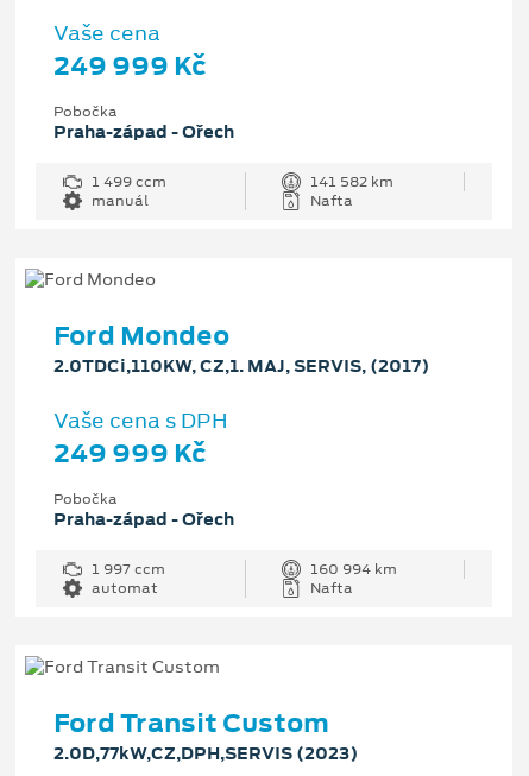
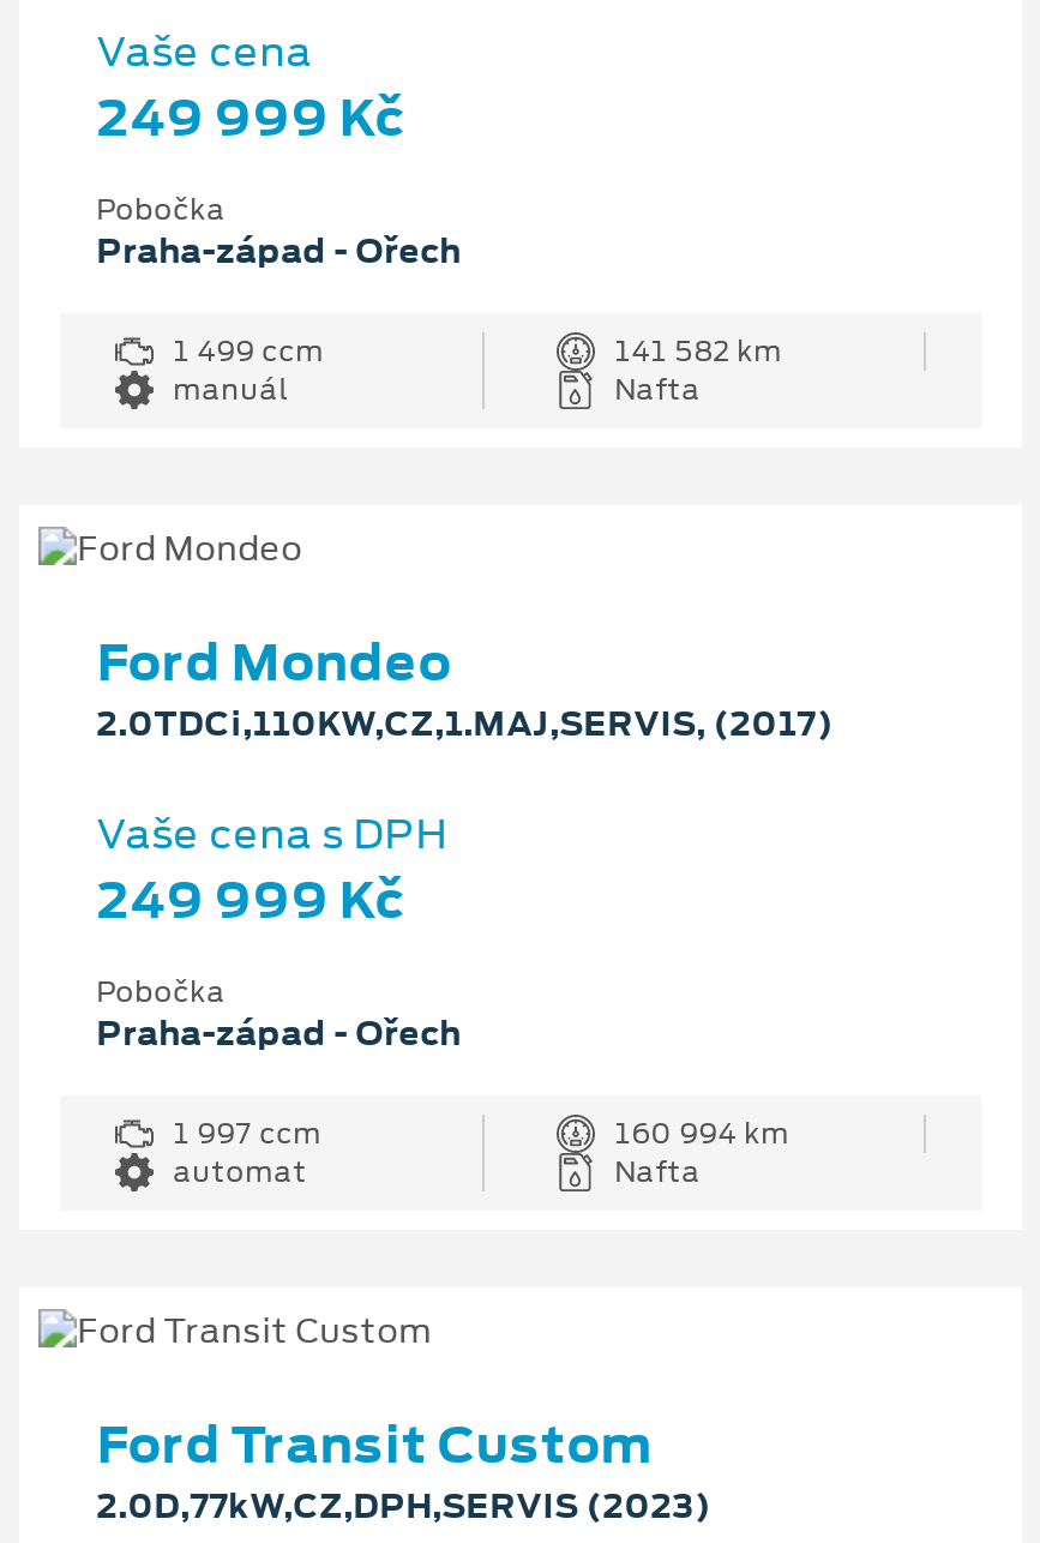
- 2.0TDCi,110KW, CZ,1. MAJ, SERVIS, (2017)
+ 2.0TDCi,110KW,CZ,1.MAJ,SERVIS, (2017)
